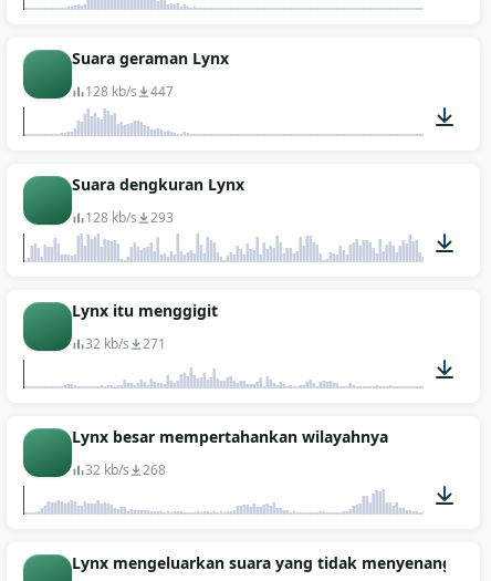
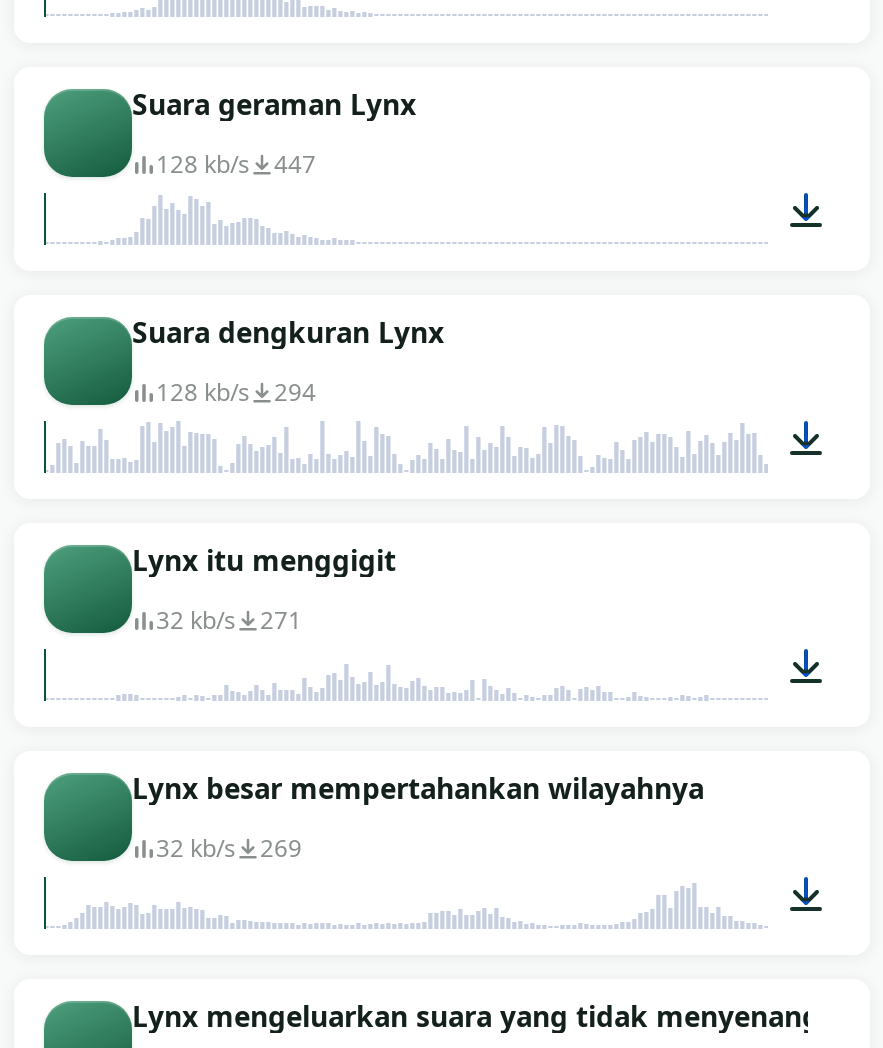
- 128 kb/s 293
+ 128 kb/s 294

- 32 kb/s 268
+ 32 kb/s 269
